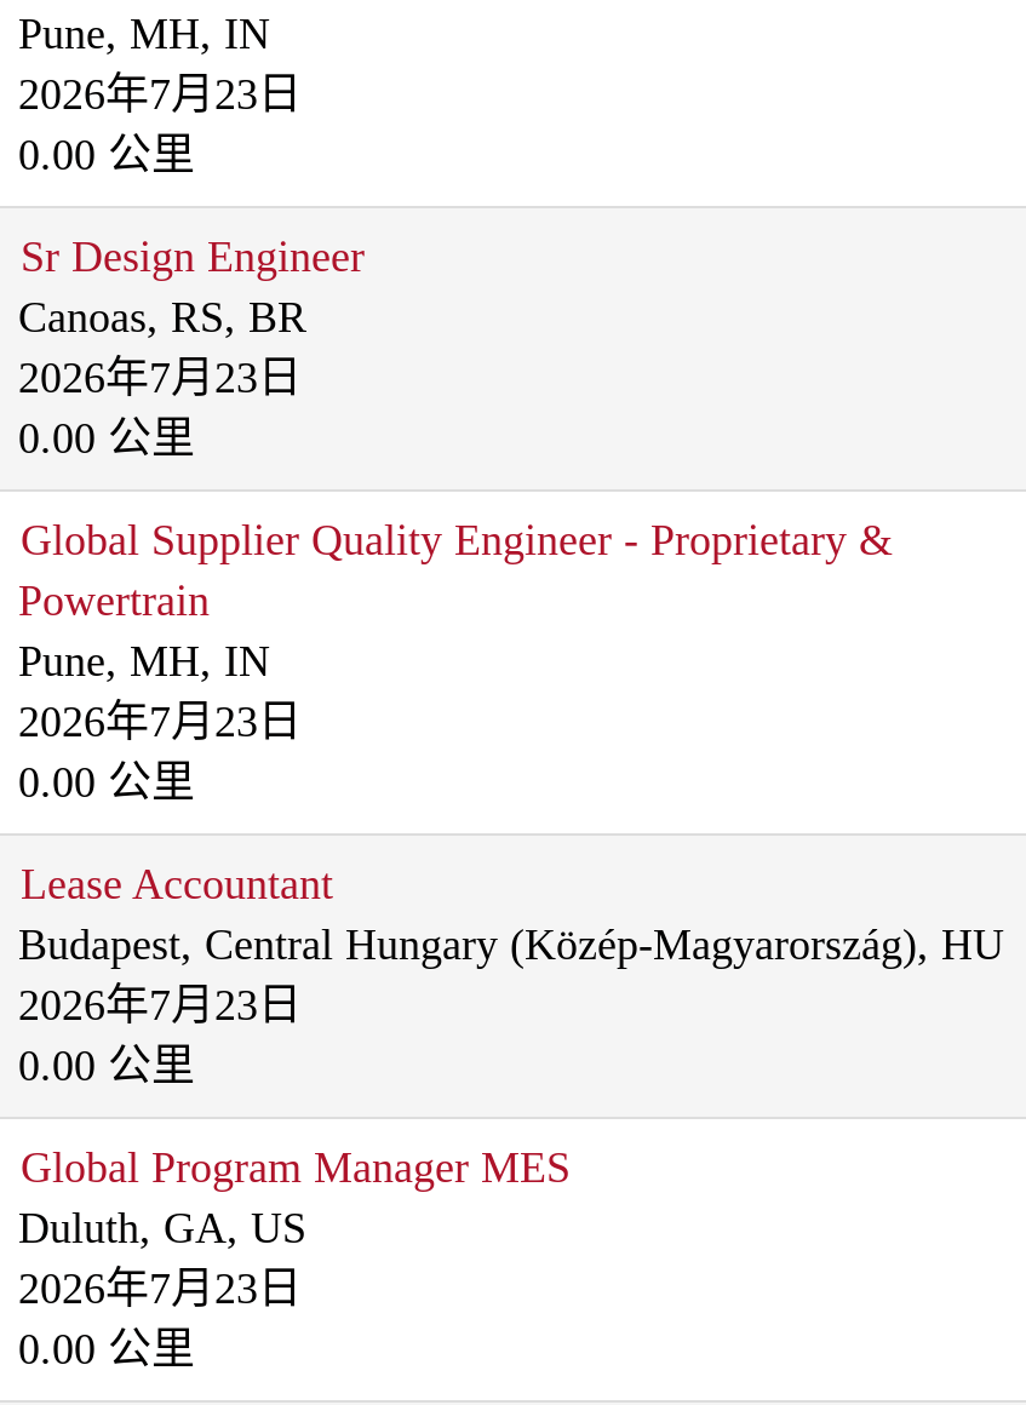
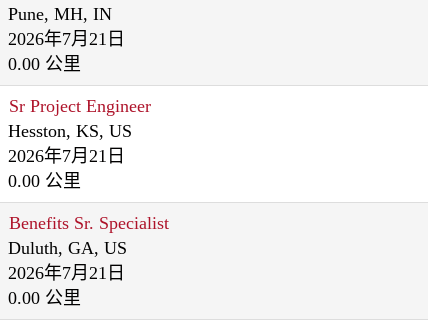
- 2026年7月23日
+ 2026年7月21日

- Sr Design Engineer
- Canoas, RS, BR
- 2026年7月23日
+ Sr Project Engineer
+ Hesston, KS, US
+ 2026年7月21日

- Global Supplier Quality Engineer - Proprietary &
- Powertrain
- Pune, MH, IN
- 2026年7月23日
- 0.00 公里
- Lease Accountant
- Budapest, Central Hungary (Közép-Magyarország), HU
- 2026年7月23日
- 0.00 公里
- Global Program Manager MES
+ Benefits Sr. Specialist

- 2026年7月23日
+ 2026年7月21日
